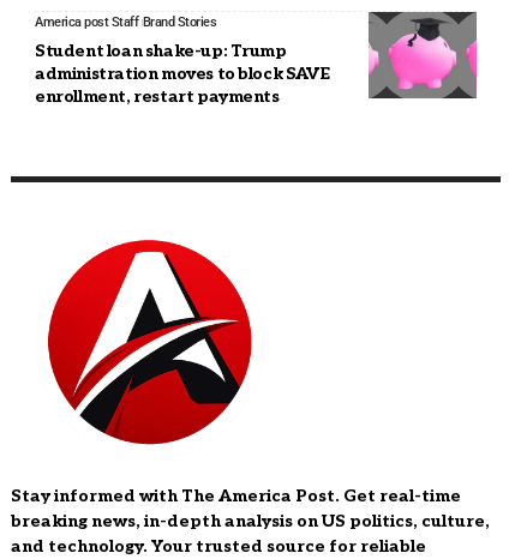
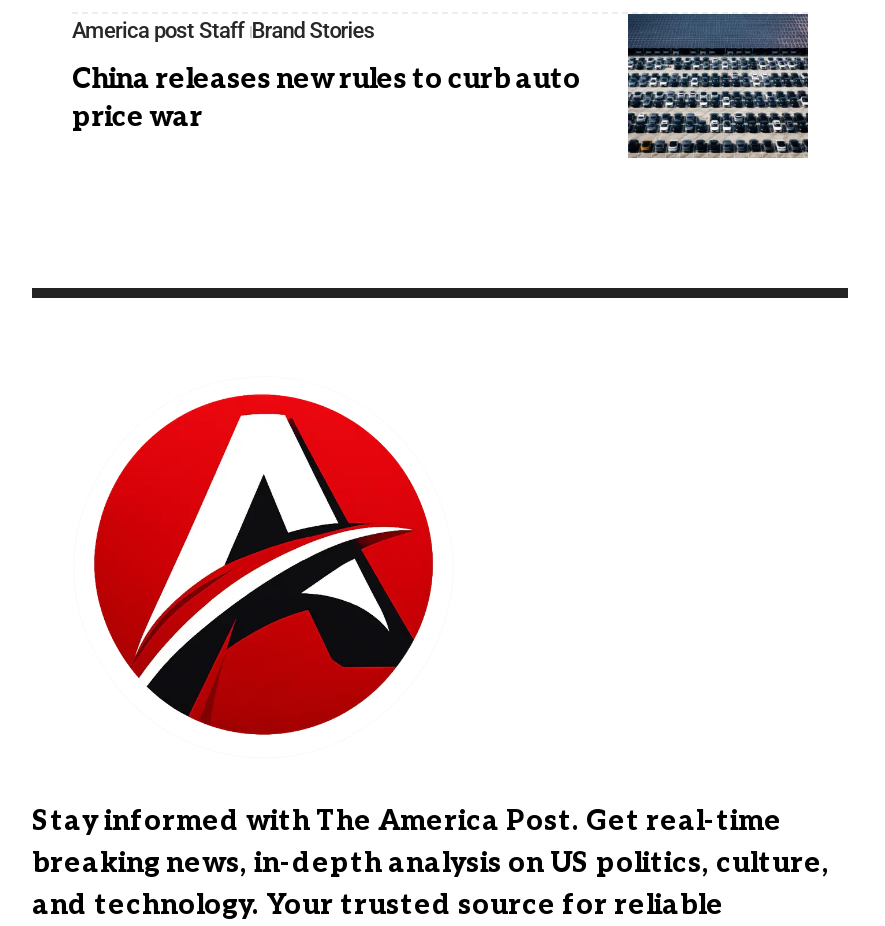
- [image]
- Student loan shake-up: Trump
- administration moves to block SAVE
- enrollment, restart payments
+ [image]
+ China releases new rules to curb auto
+ price war
